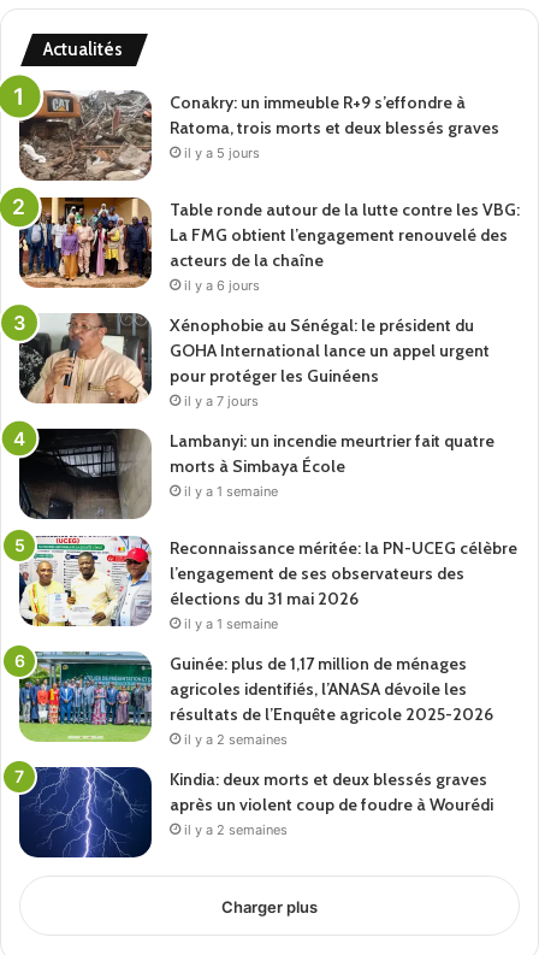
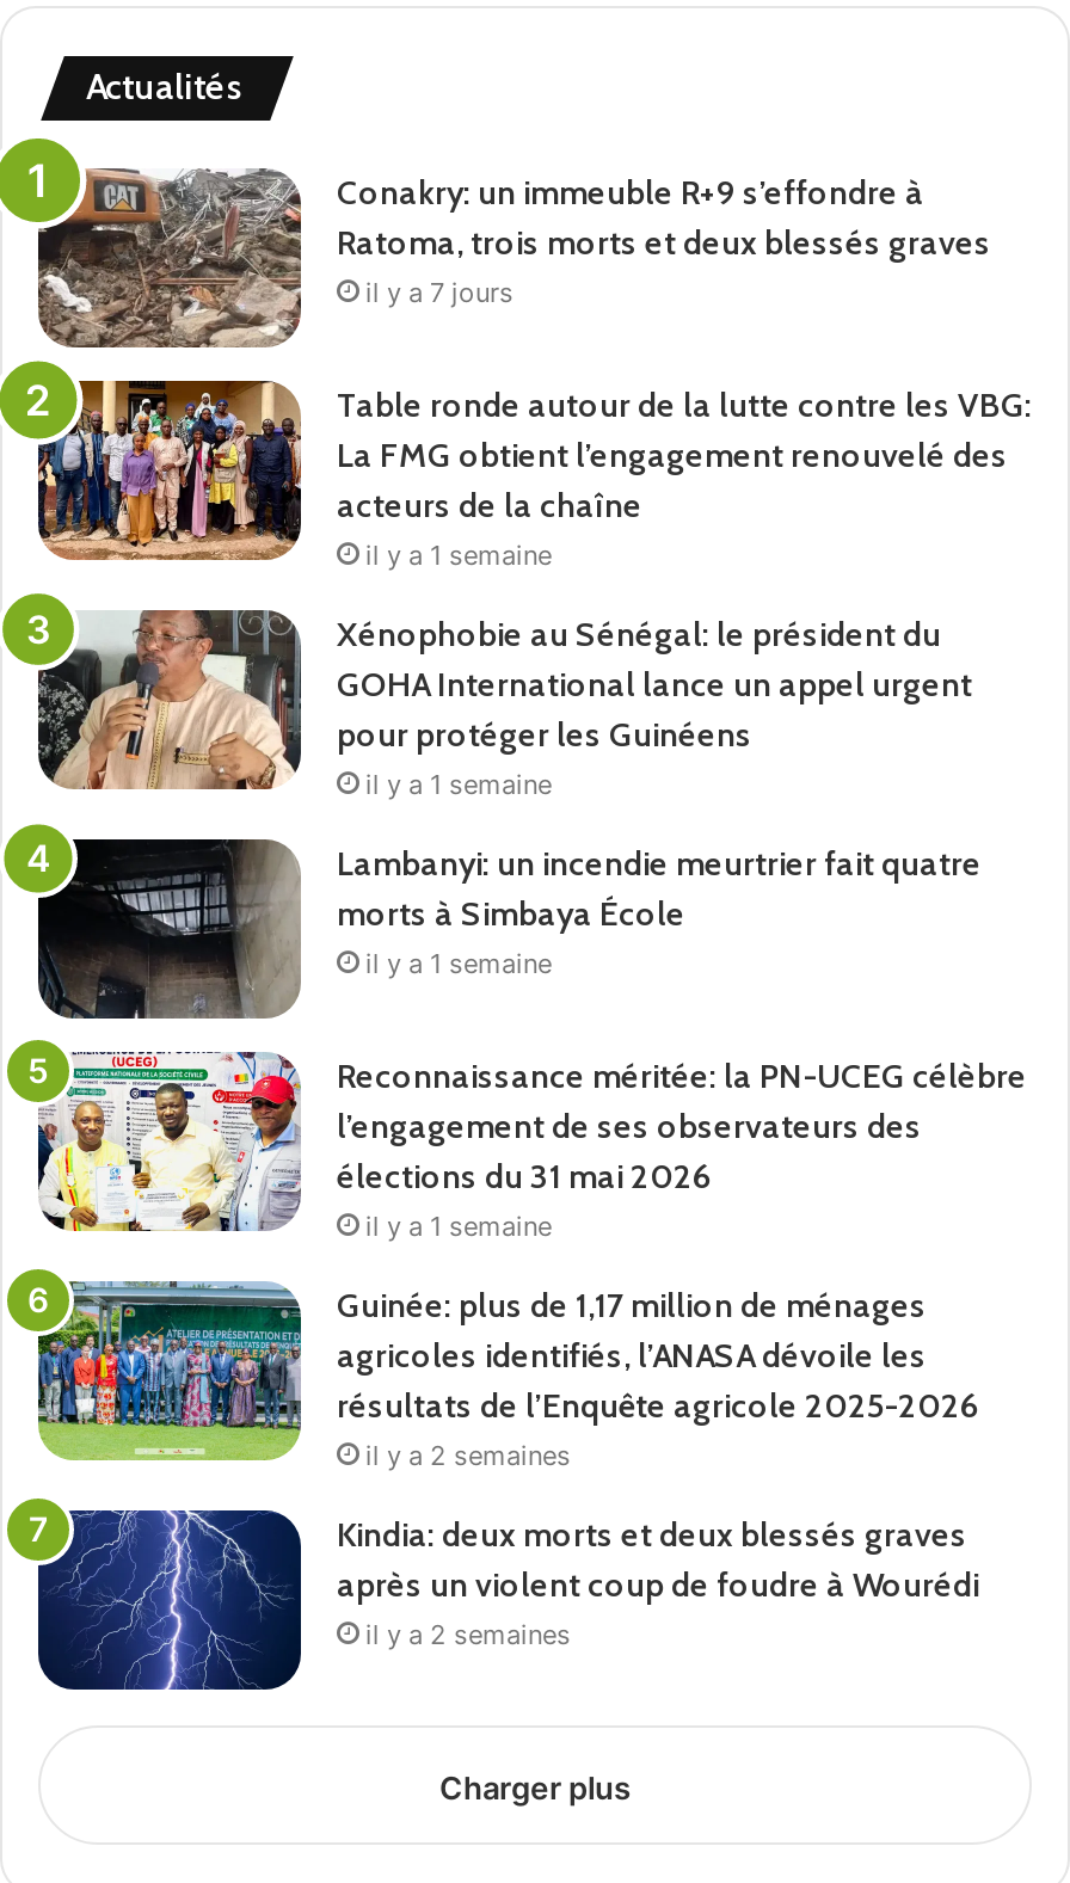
- il y a 5 jours
+ il y a 7 jours

- il y a 6 jours
+ il y a 1 semaine

- il y a 7 jours
+ il y a 1 semaine
